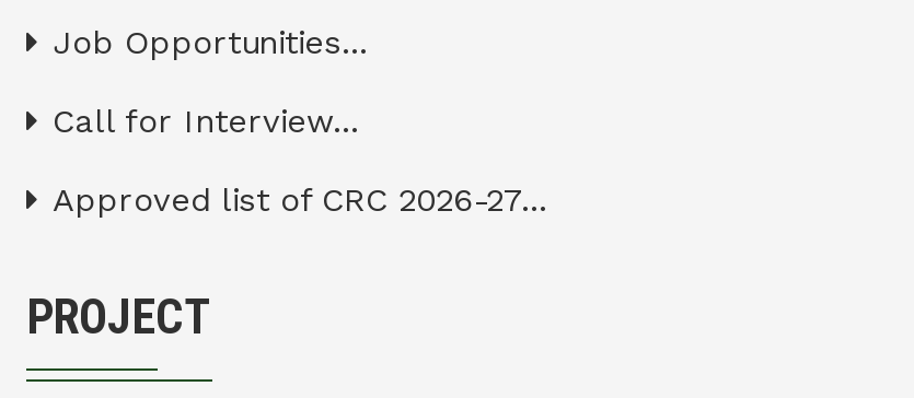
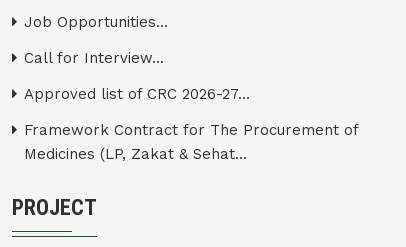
+ Framework Contract for The Procurement of
+ Medicines (LP, Zakat & Sehat...
